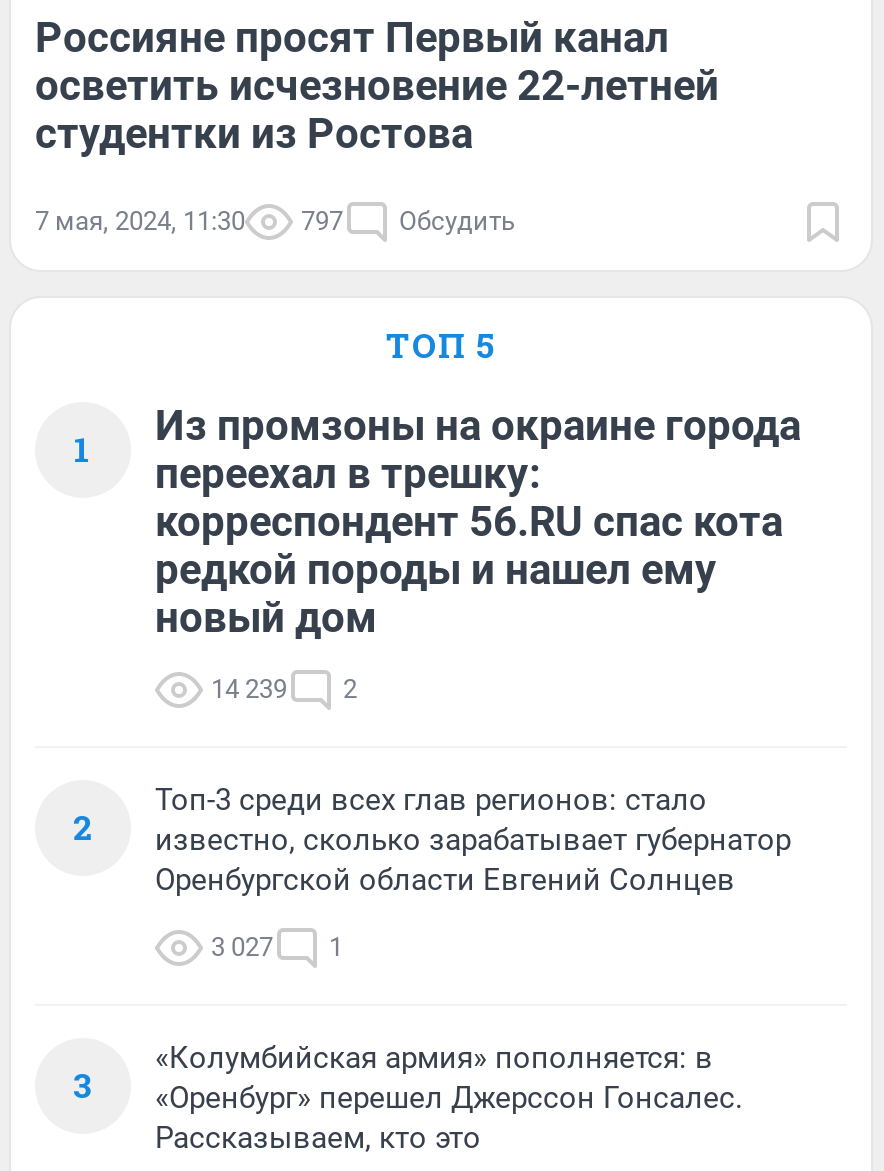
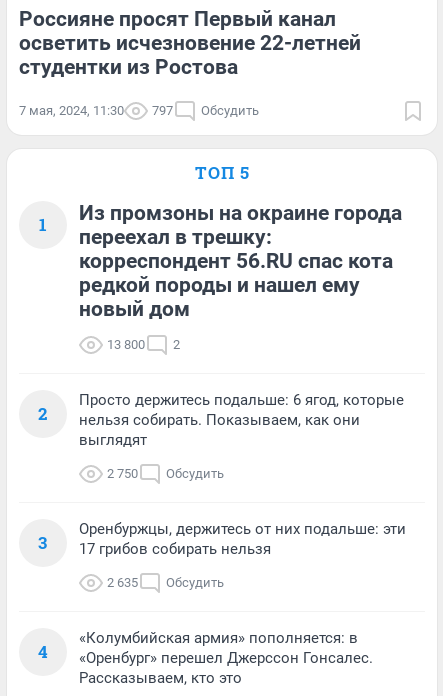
- 14 239 2
+ 13 800 2

- Топ-3 среди всех глав регионов: стало
- известно, сколько зарабатывает губернатор
- Оренбургской области Евгений Солнцев
+ Просто держитесь подальше: 6 ягод, которые
+ нельзя собирать. Показываем, как они
+ выглядят

+ Оренбуржцы, держитесь от них подальше: эти
+ 17 грибов собирать нельзя
+ 2 635
+ Обсудить
+ 4

- 3 027
- 1
+ 2 750
+ Обсудить
